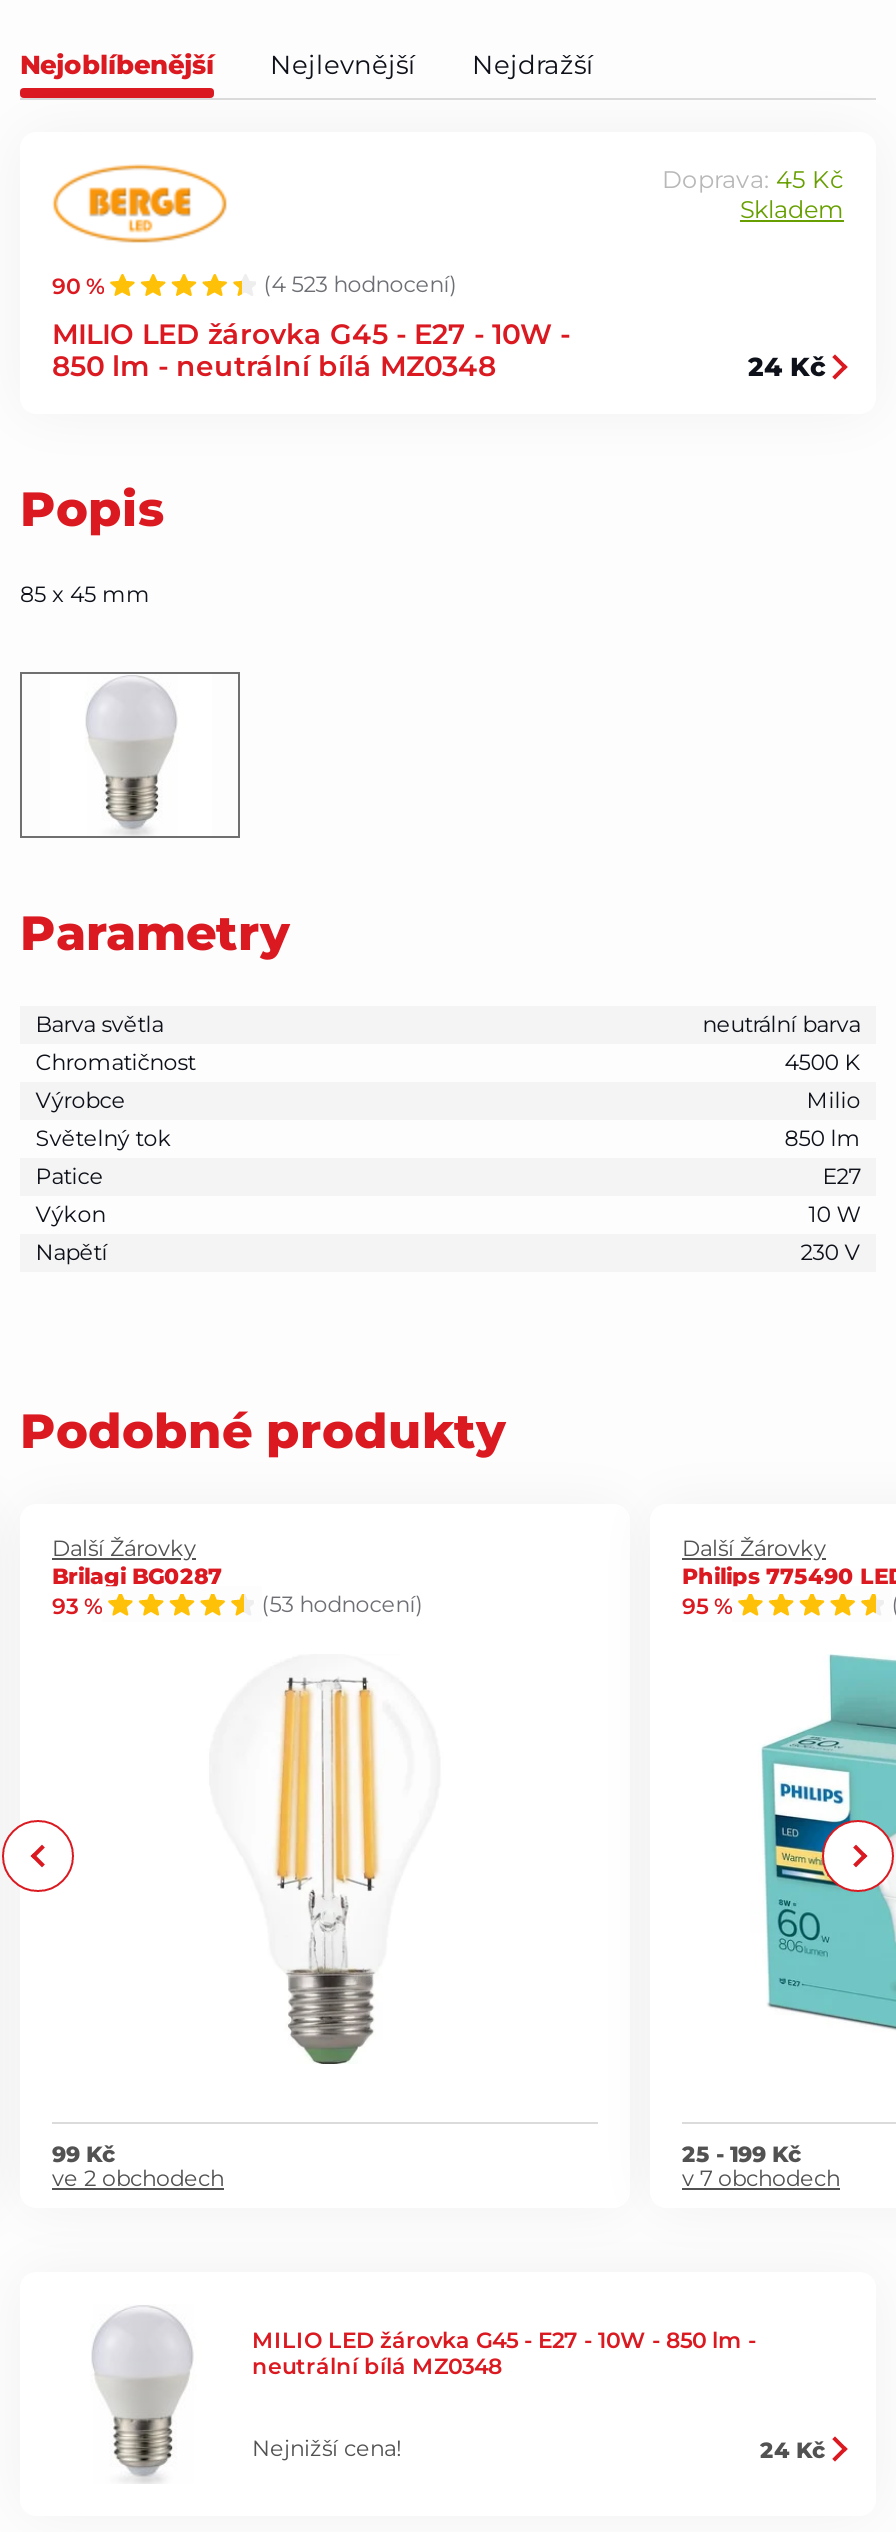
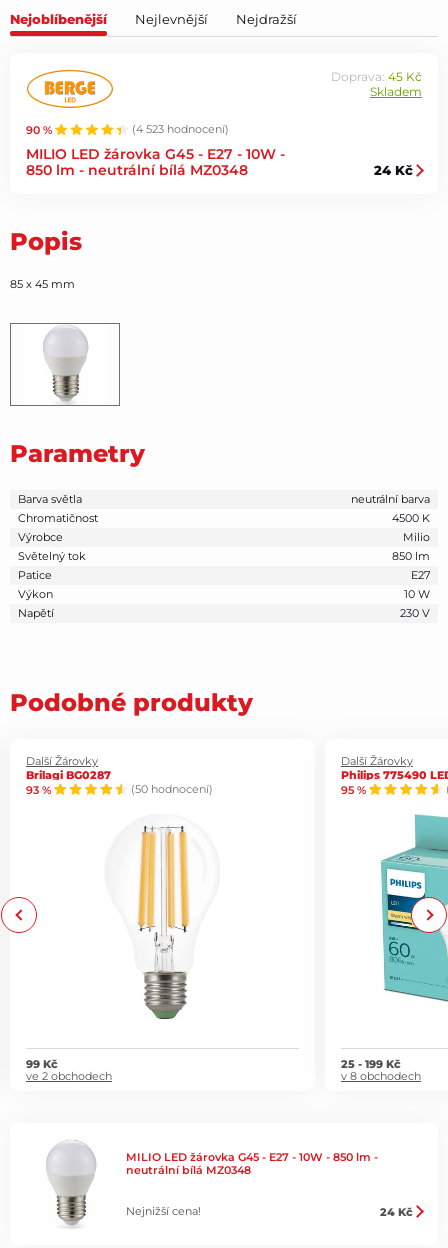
- (53 hodnocení)
+ (50 hodnocení)

- v 7 obchodech
+ v 8 obchodech
